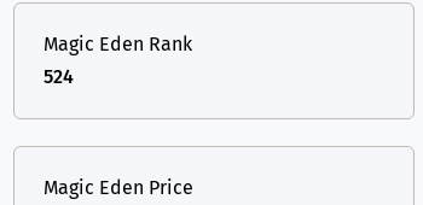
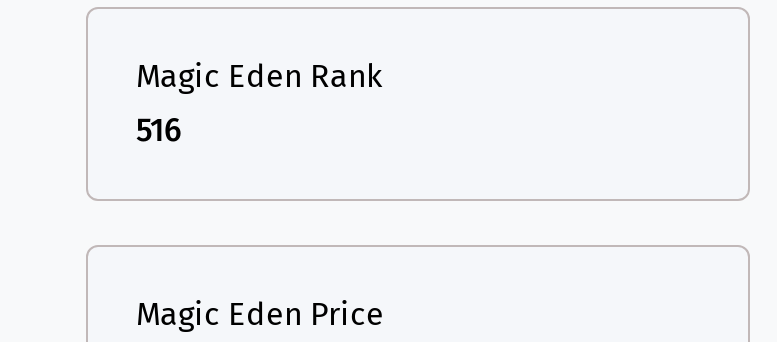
- 524
+ 516
